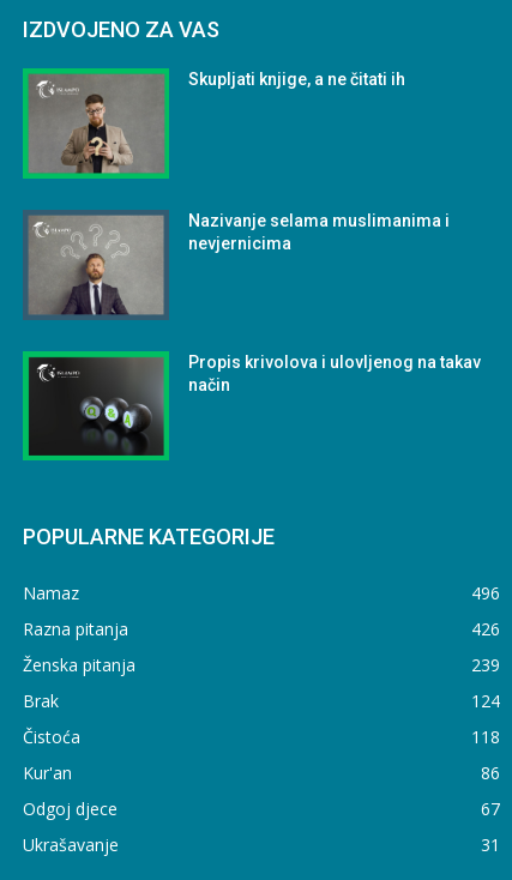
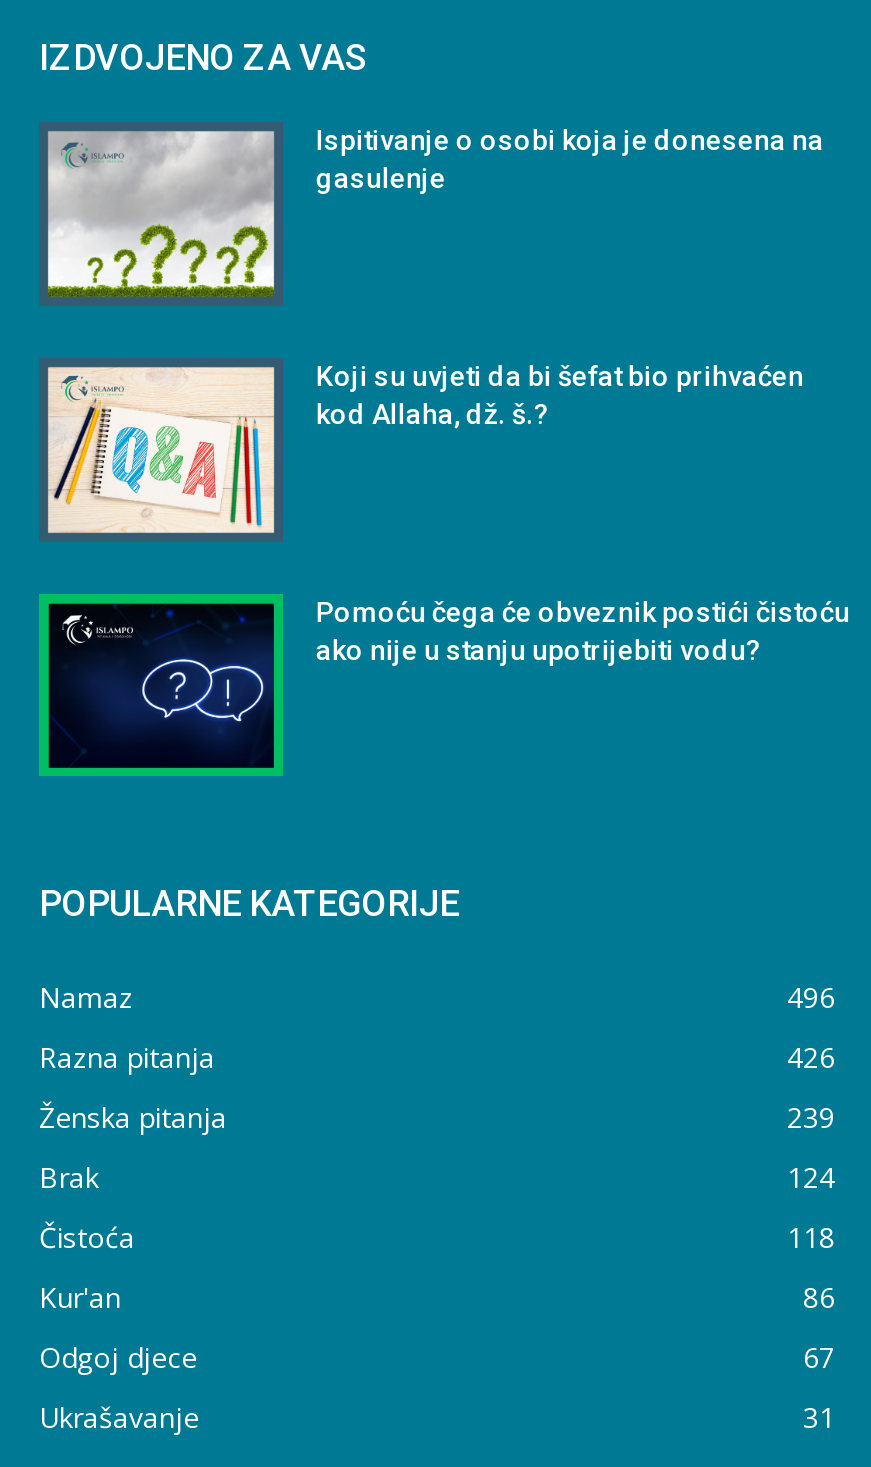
- [image]
- Skupljati knjige, a ne čitati ih
+ [image]
+ Ispitivanje o osobi koja je donesena na
+ gasulenje

- [image]
- Nazivanje selama muslimanima i
- nevjernicima
+ [image]
+ Koji su uvjeti da bi šefat bio prihvaćen
+ kod Allaha, dž. š.?

- [image]
- Propis krivolova i ulovljenog na takav
- način
+ [image]
+ Pomoću čega će obveznik postići čistoću
+ ako nije u stanju upotrijebiti vodu?
